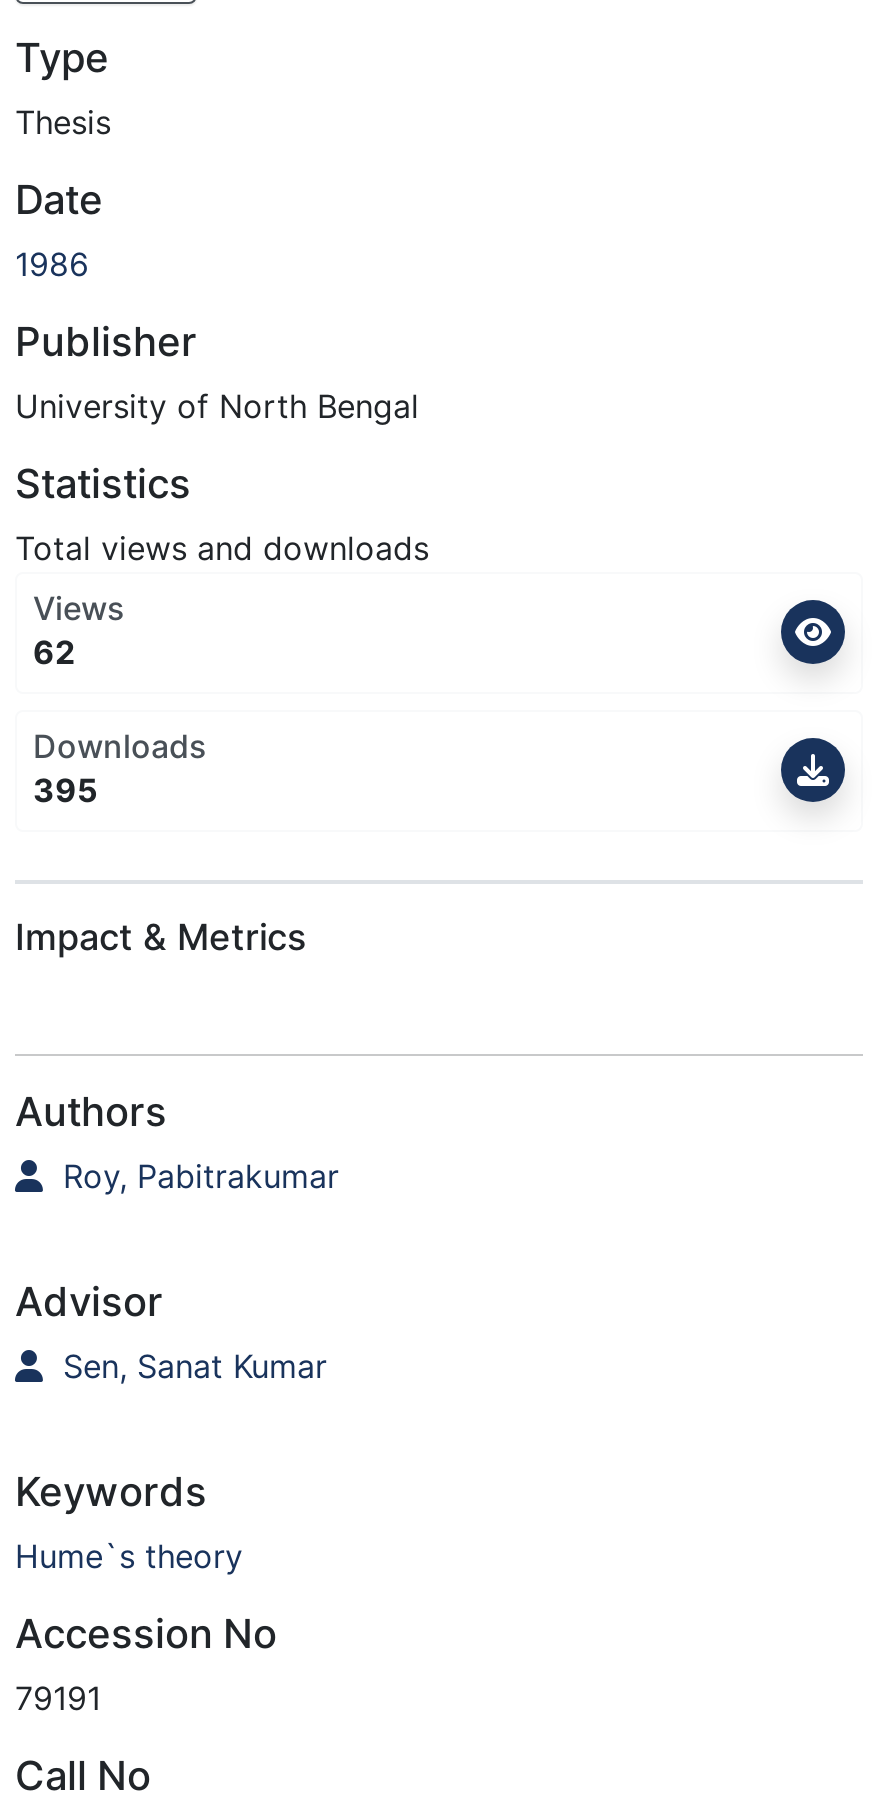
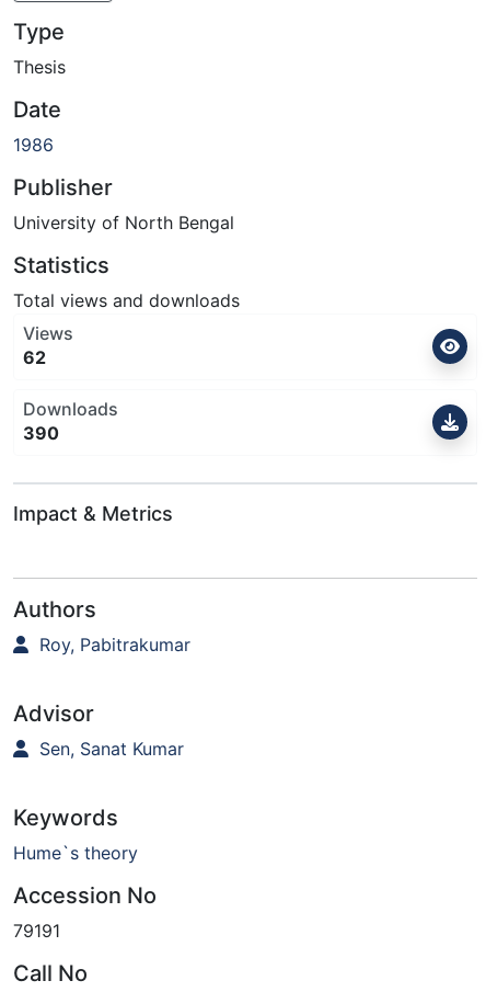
- 395
+ 390
